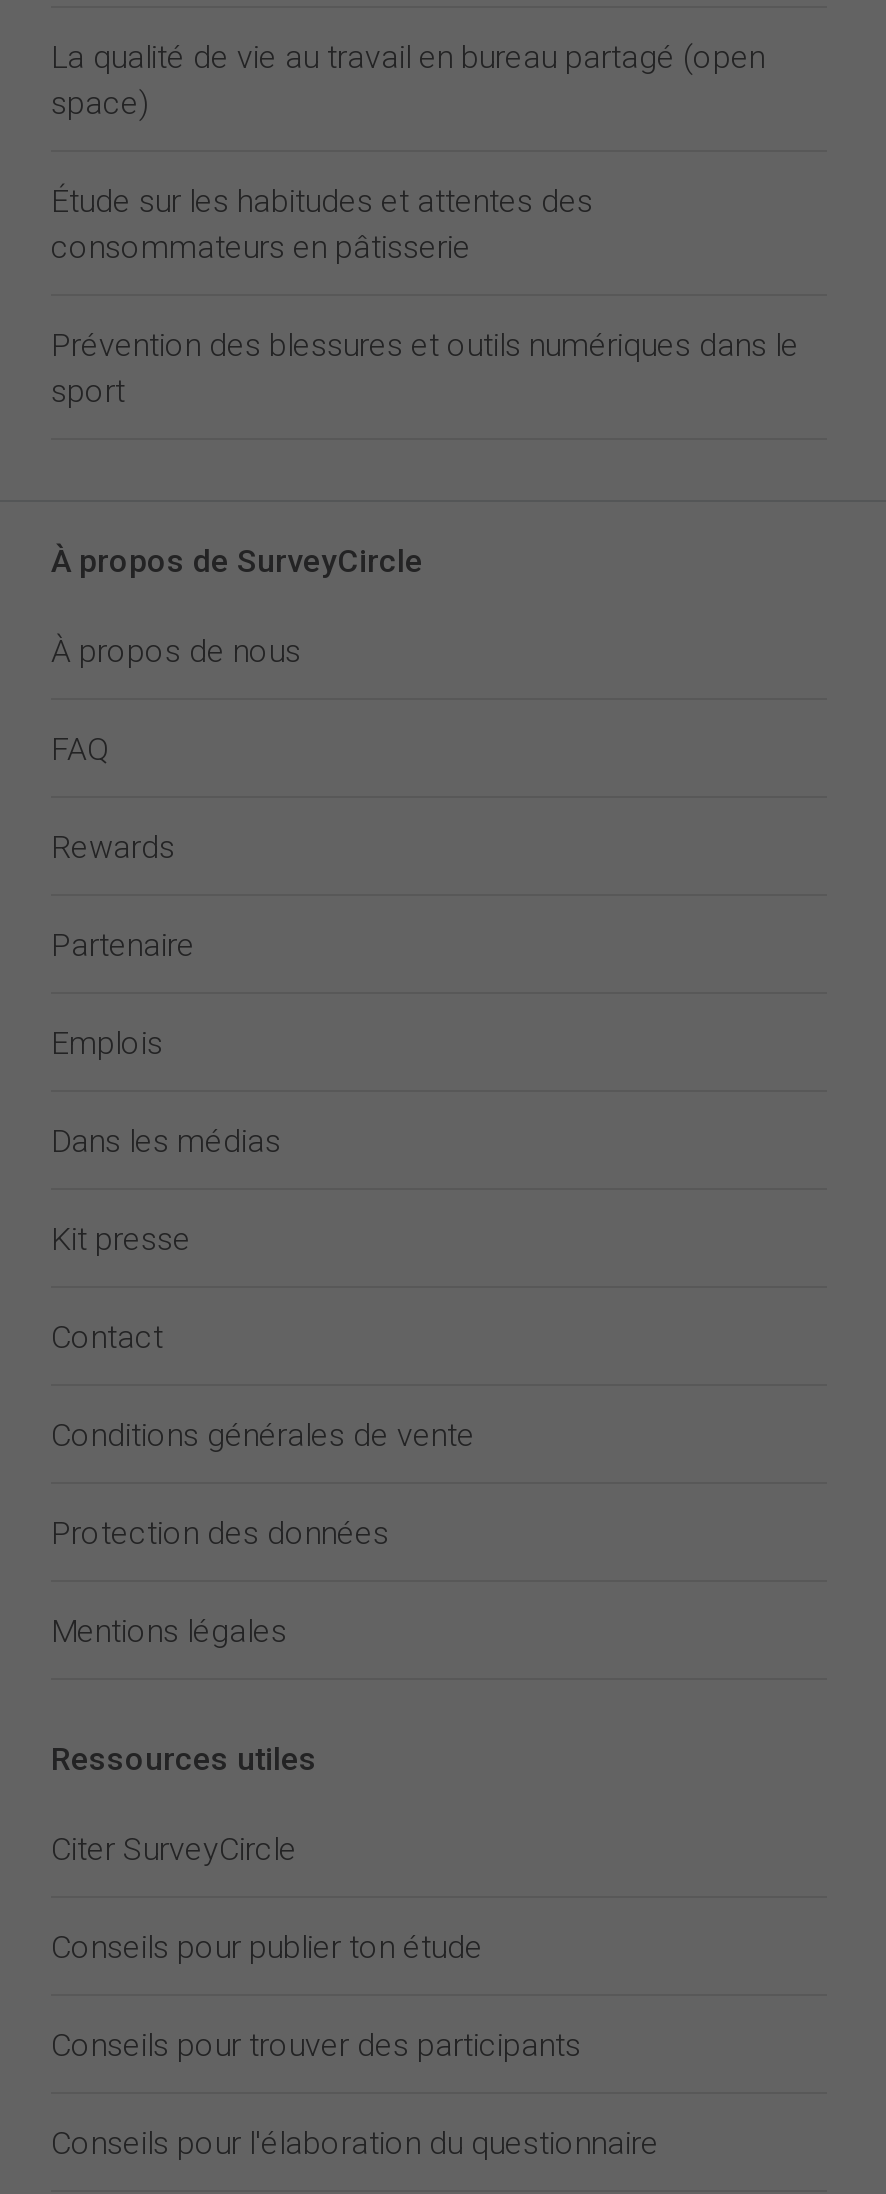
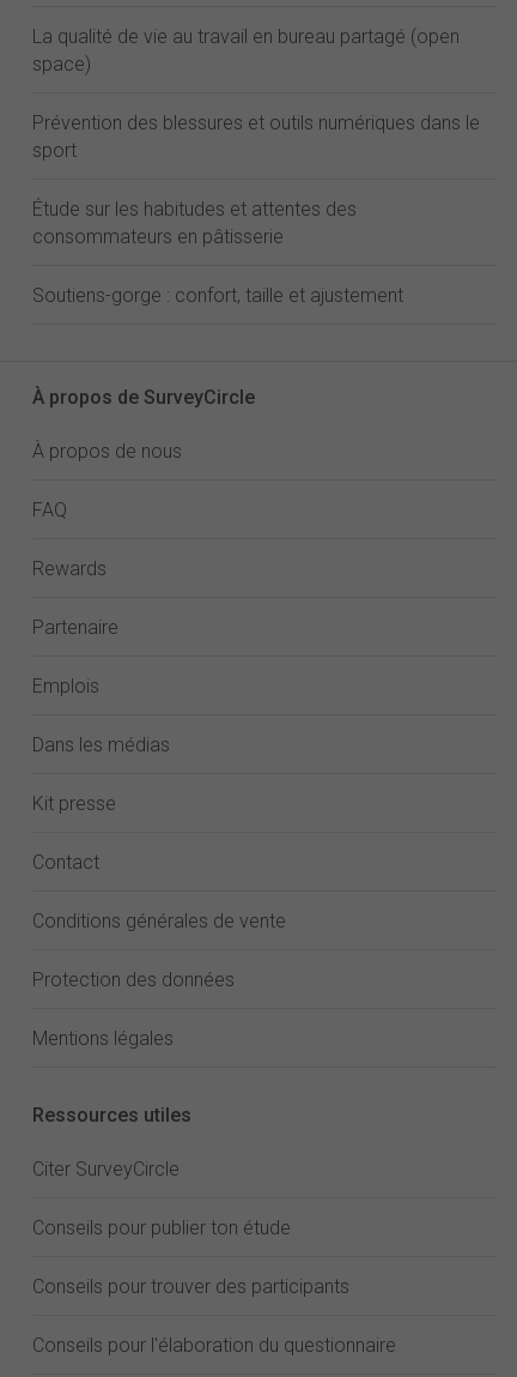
moved down: Étude sur les habitudes et attentes des | consommateurs en pâtisserie

moved up: Prévention des blessures et outils numériques dans le | sport

+ Soutiens-gorge : confort, taille et ajustement
